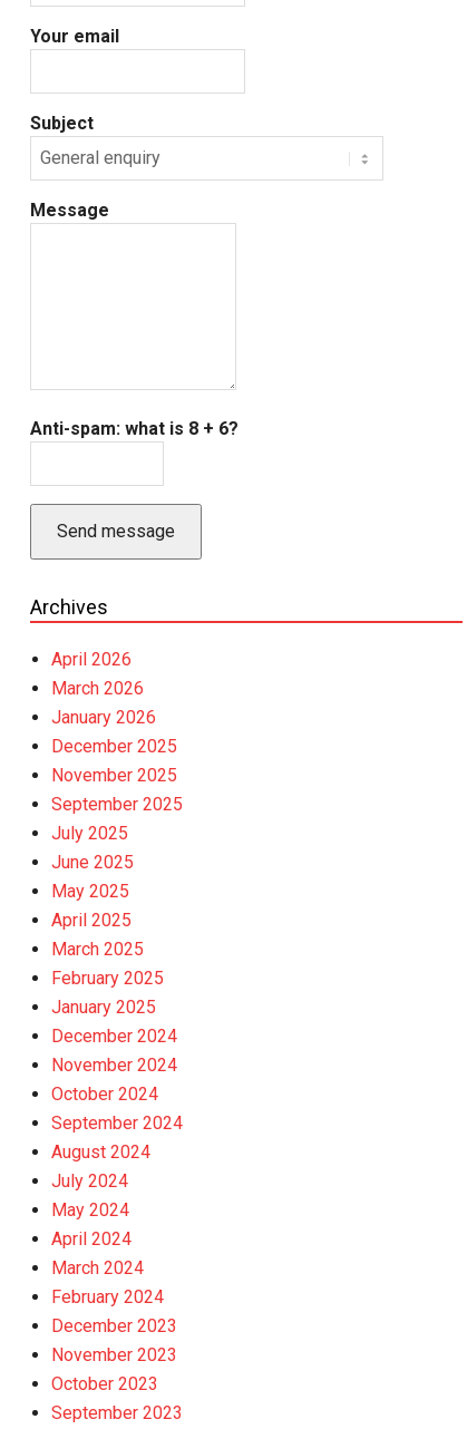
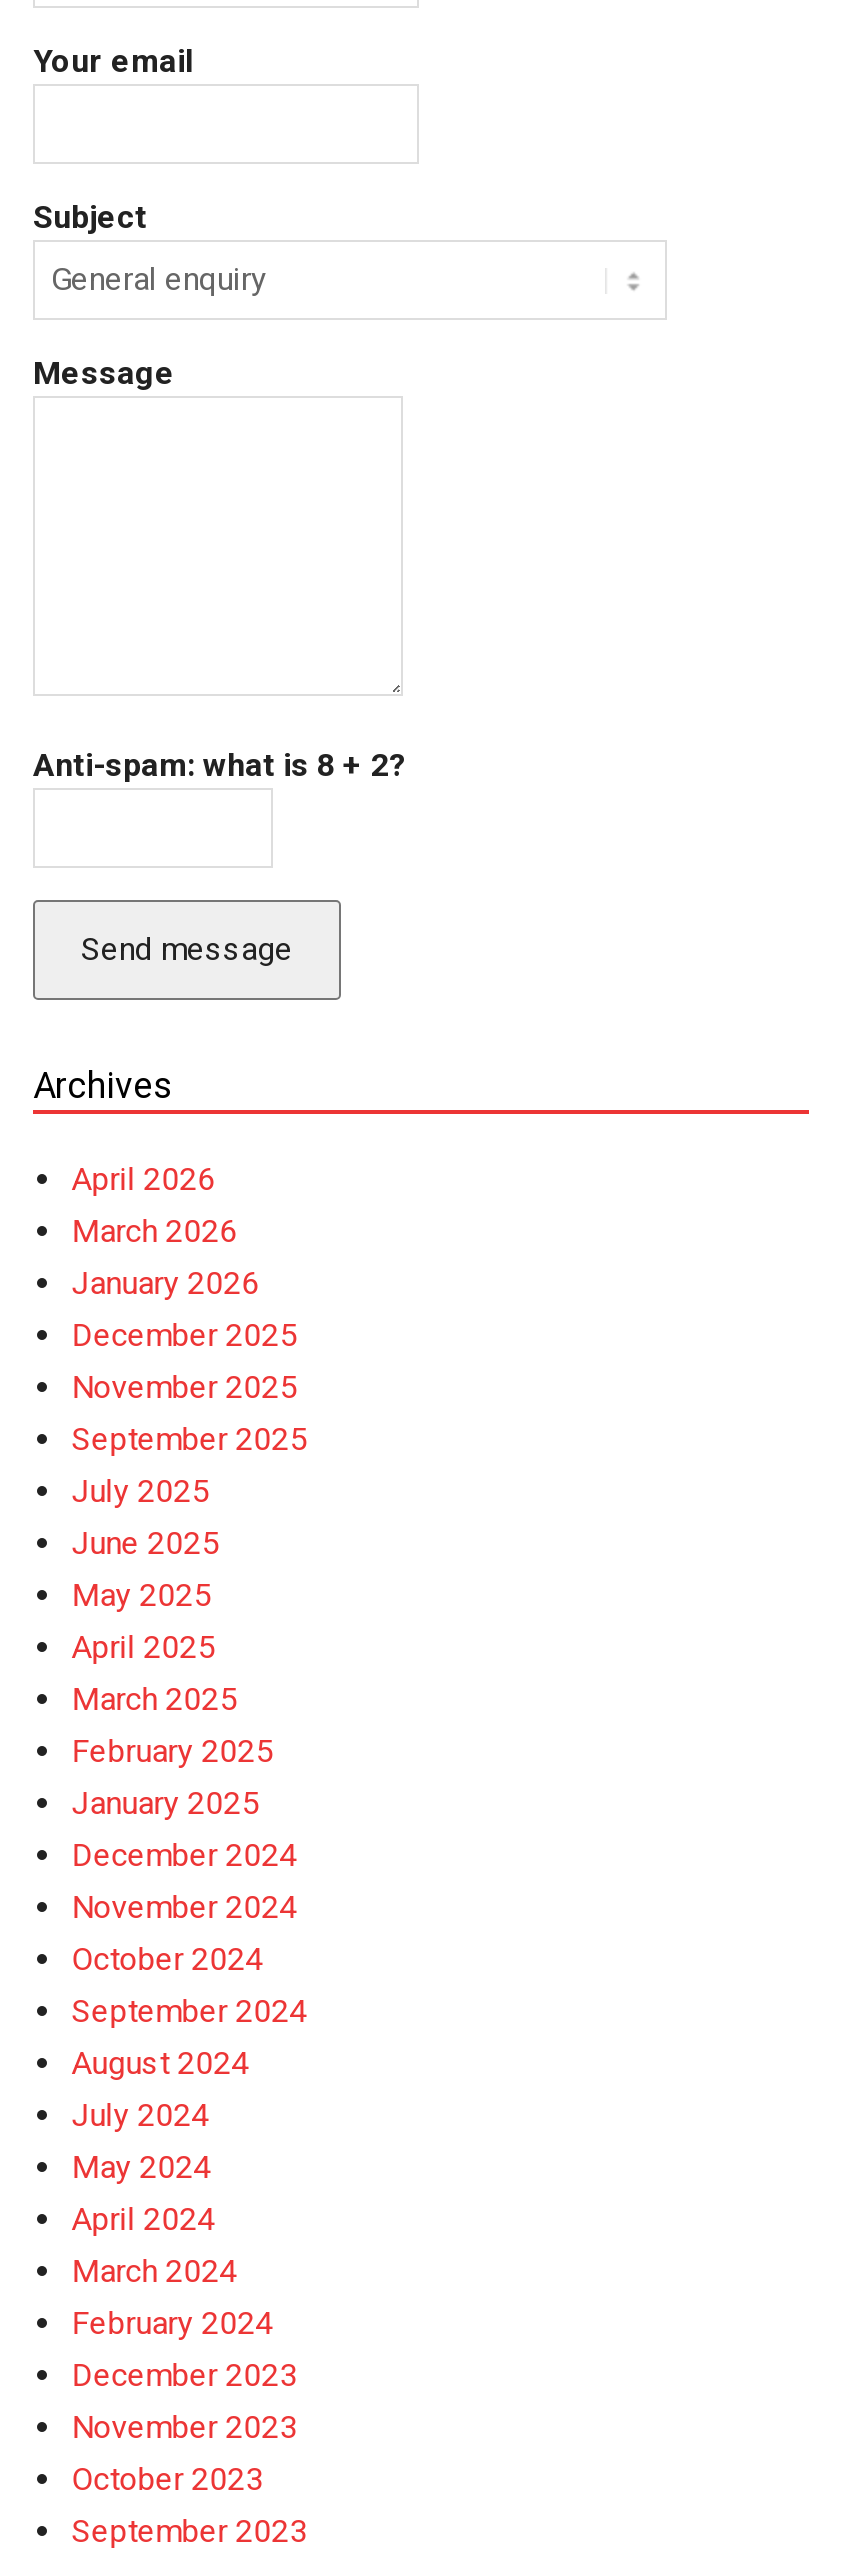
- Anti-spam: what is 8 + 6?
+ Anti-spam: what is 8 + 2?
